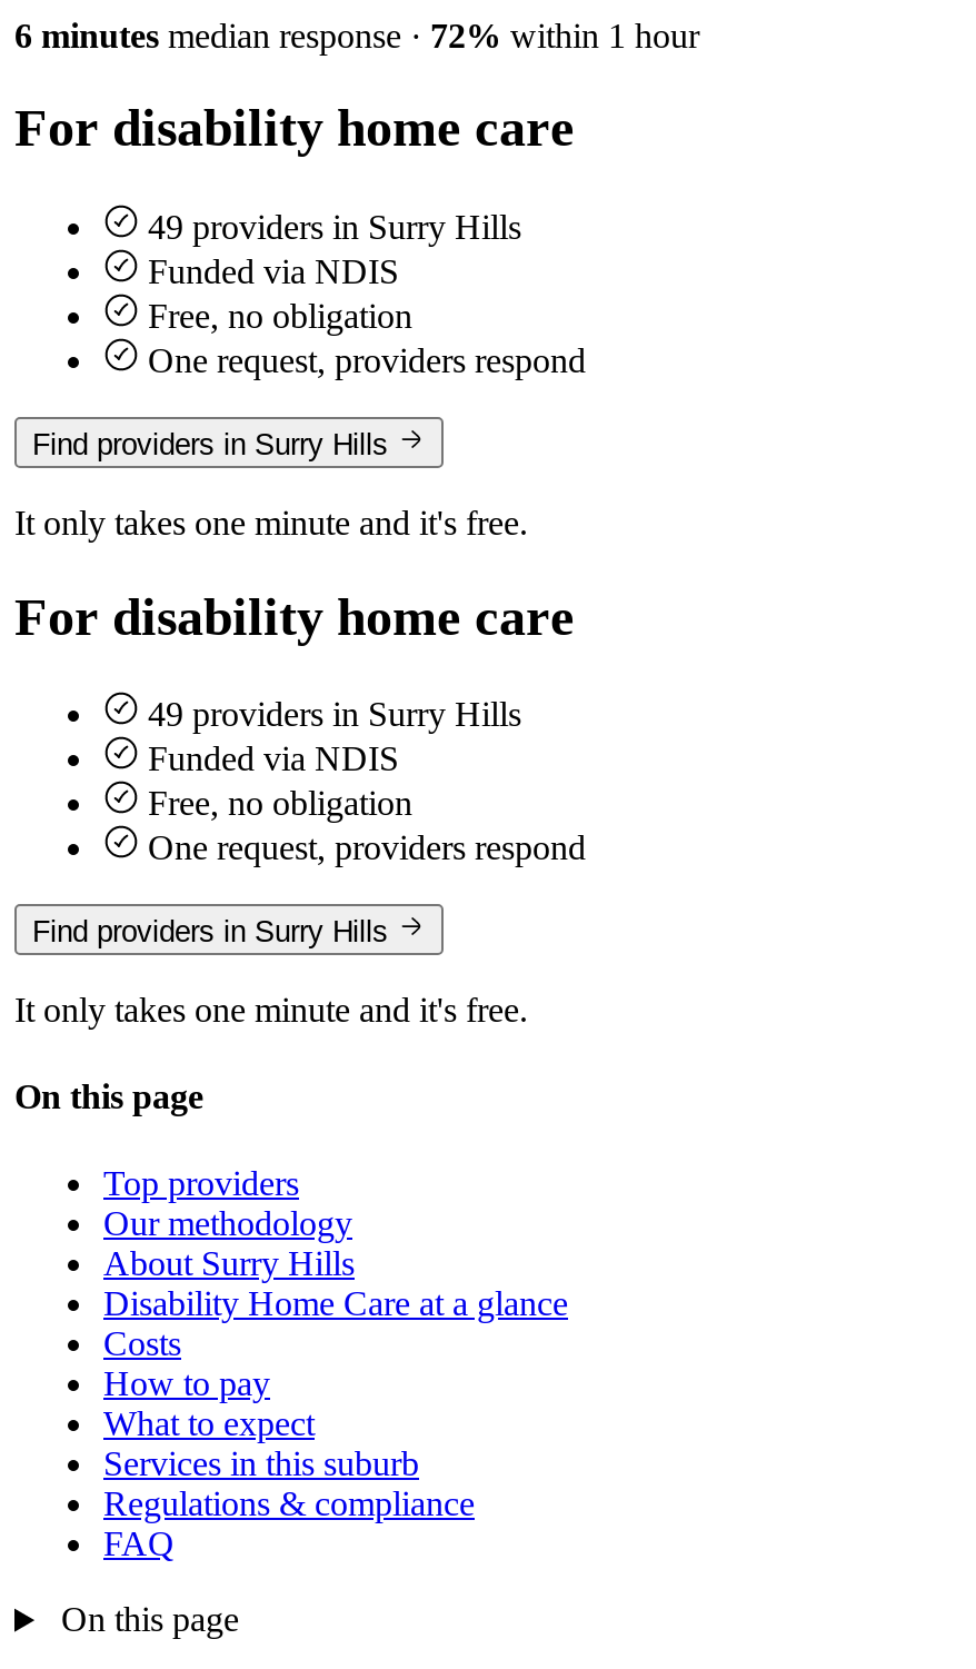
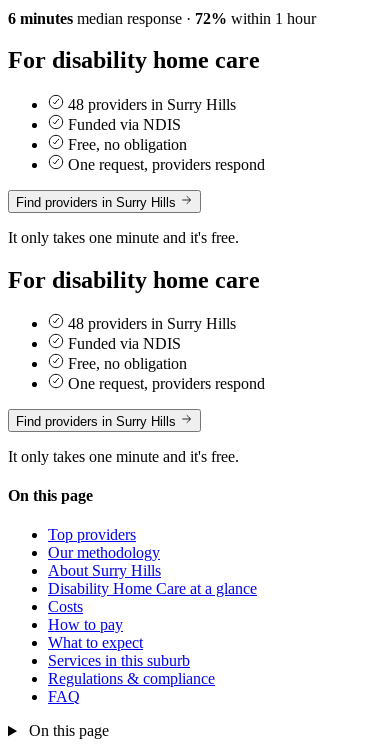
- 49 providers in Surry Hills
+ 48 providers in Surry Hills

- 49 providers in Surry Hills
+ 48 providers in Surry Hills
